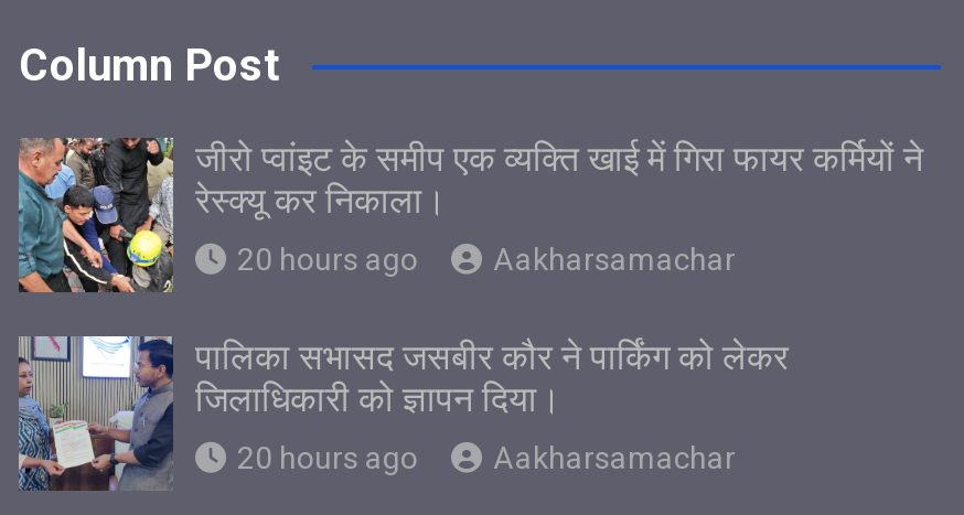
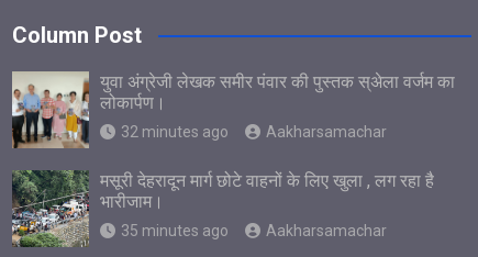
- [image]
- जीरो प्वांइट के समीप एक व्यक्ति खाई में गिरा फायर कर्मियों ने
- रेस्क्यू कर निकाला।
+ [image]
+ युवा अंग्रेजी लेखक समीर पंवार की पुस्तक स्अेला वर्जम का
+ लोकार्पण।

- 20 hours ago
+ 32 minutes ago

- [image]
- पालिका सभासद जसबीर कौर ने पार्किंग को लेकर
- जिलाधिकारी को ज्ञापन दिया।
+ [image]
+ मसूरी देहरादून मार्ग छोटे वाहनों के लिए खुला , लग रहा है
+ भारीजाम।

- 20 hours ago
+ 35 minutes ago
